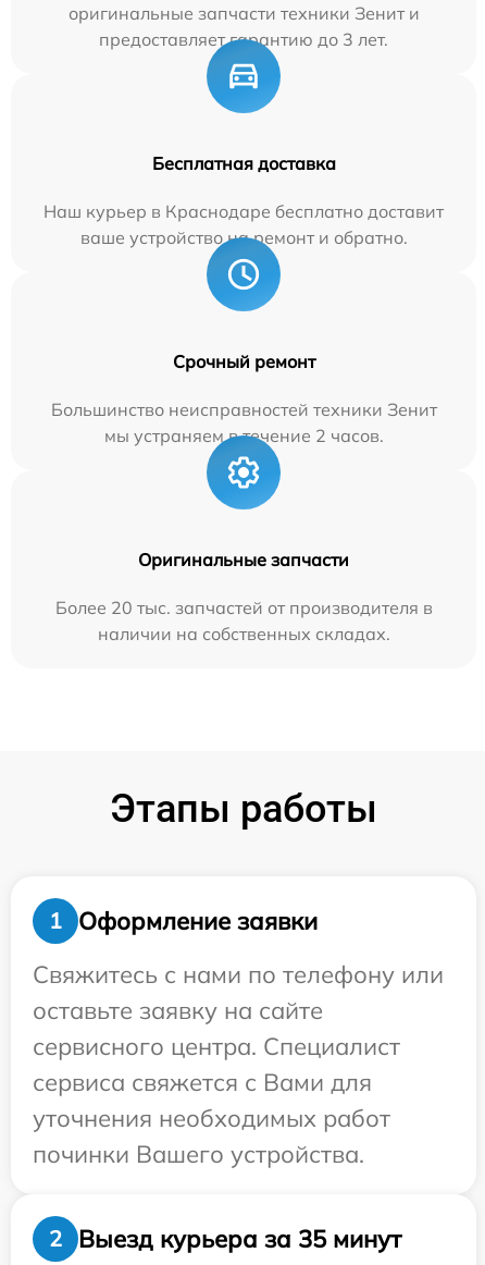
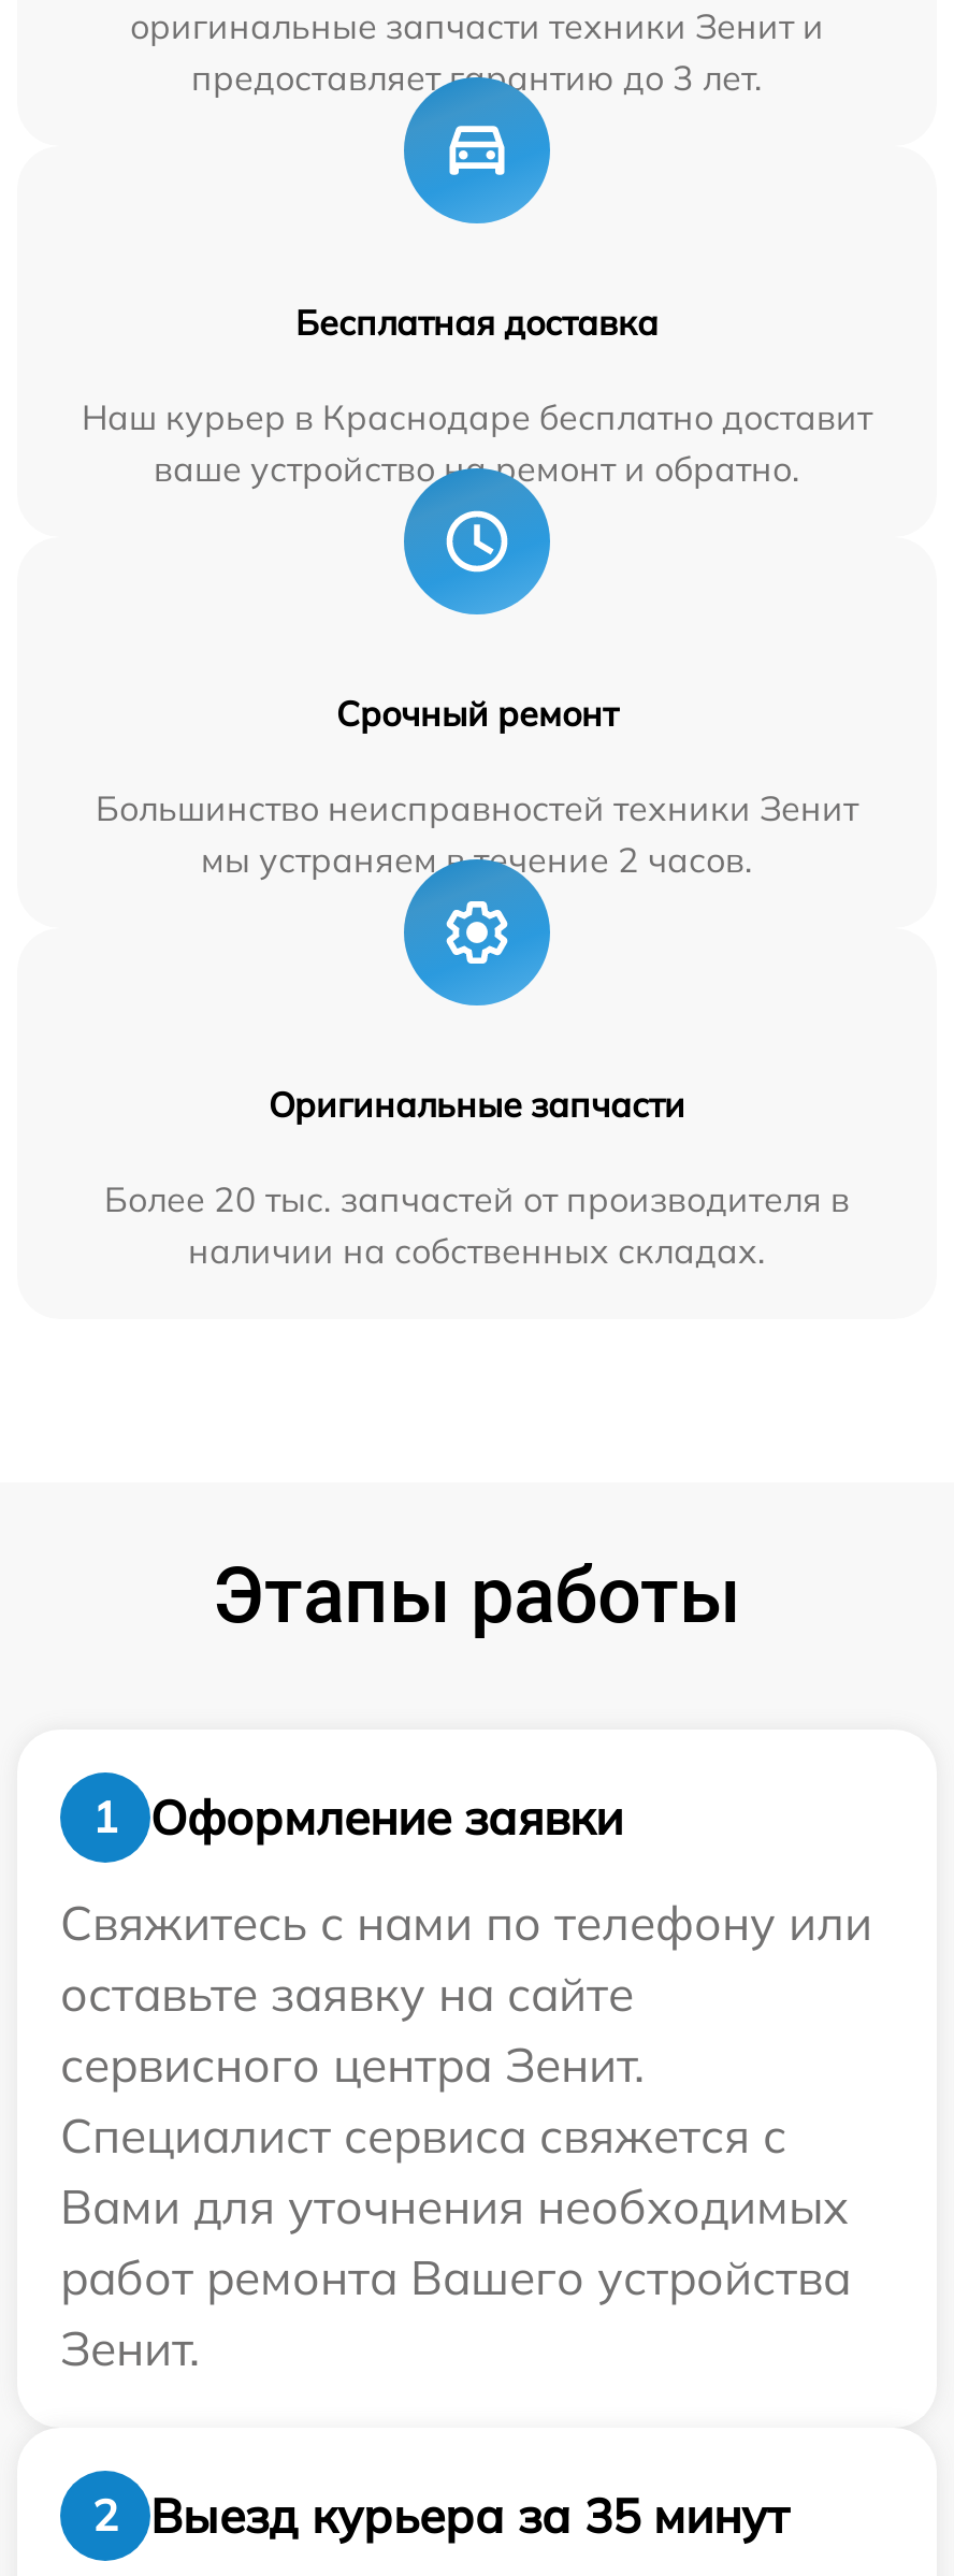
- сервисного центра. Специалист
- сервиса свяжется с Вами для
- уточнения необходимых работ
- починки Вашего устройства.
+ сервисного центра Зенит.
+ Специалист сервиса свяжется с
+ Вами для уточнения необходимых
+ работ ремонта Вашего устройства
+ Зенит.
